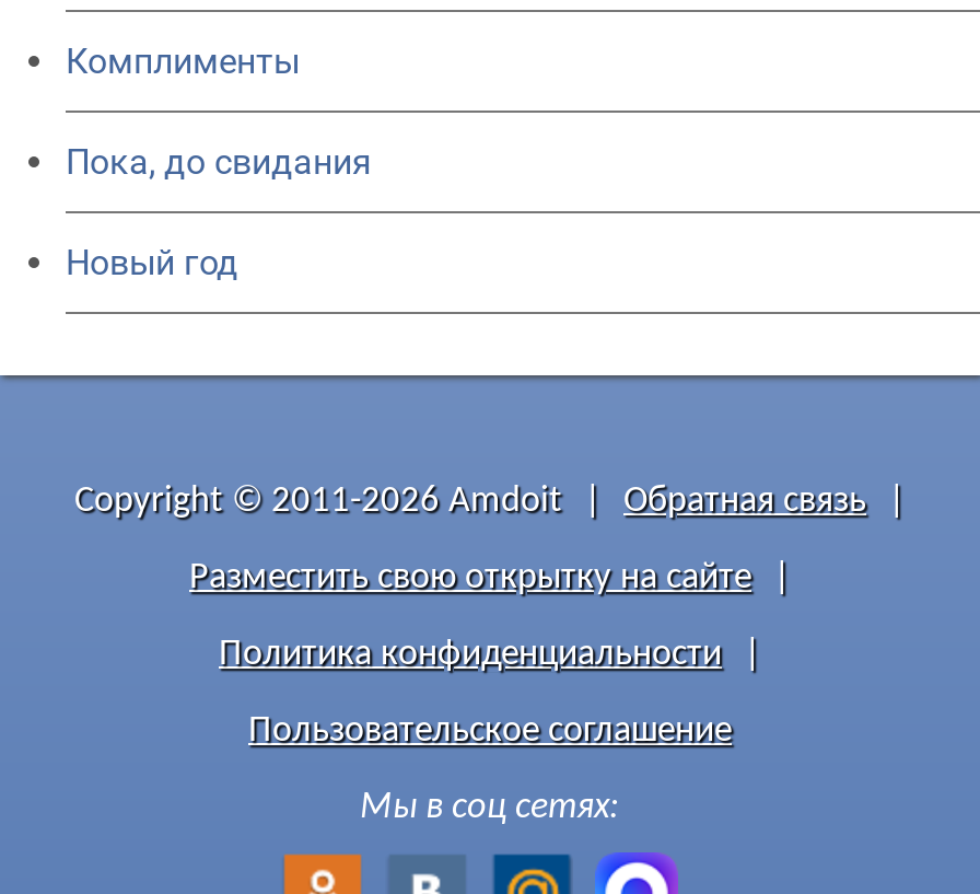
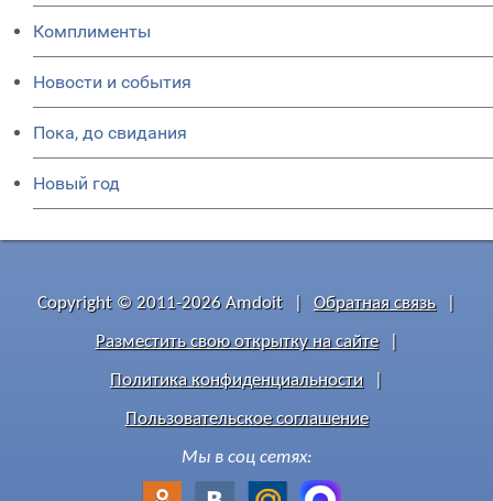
+ Новости и события
